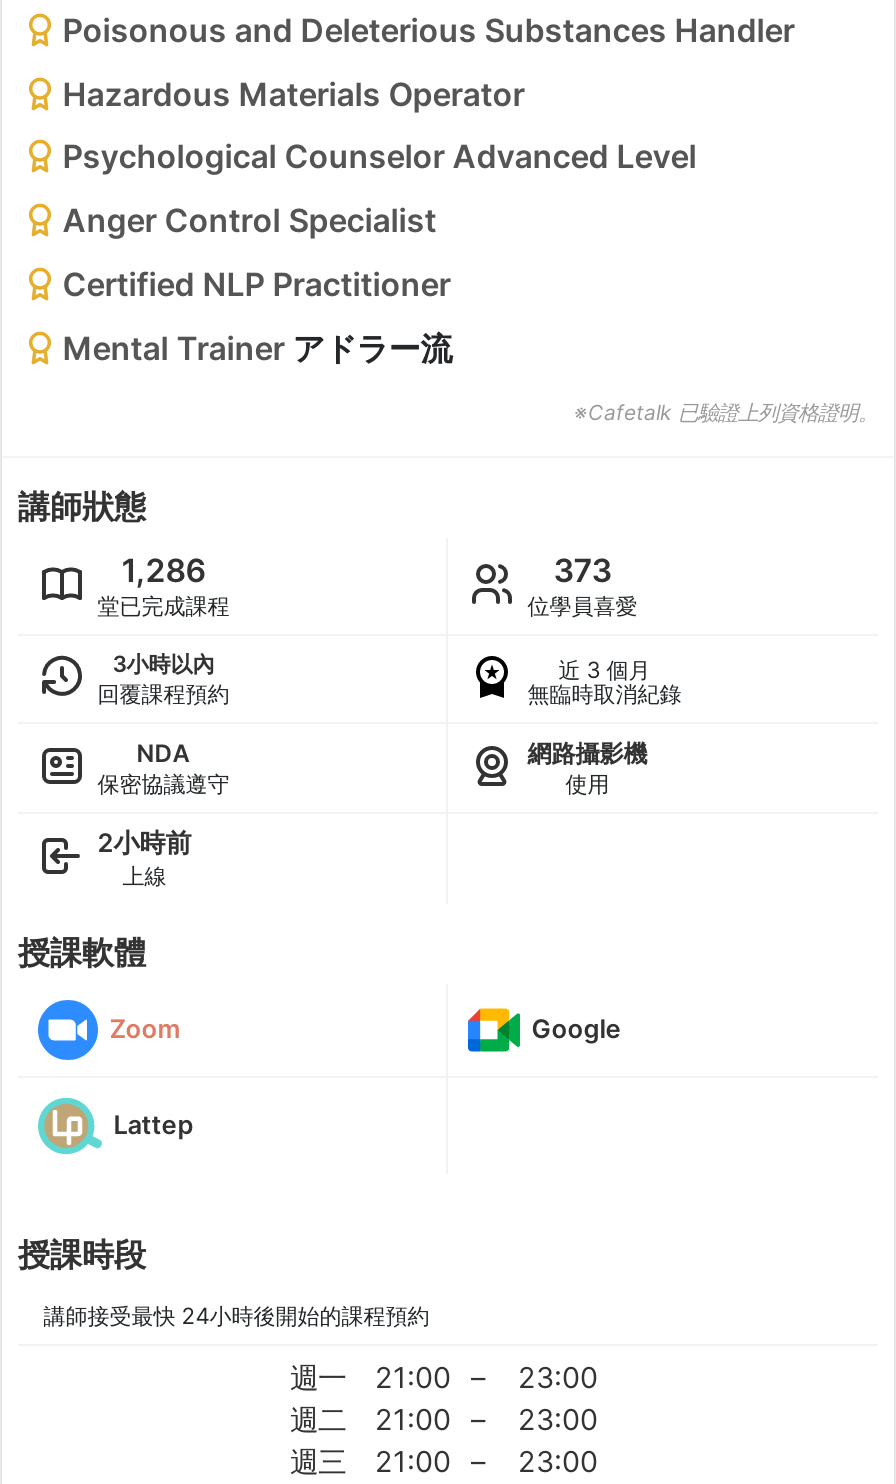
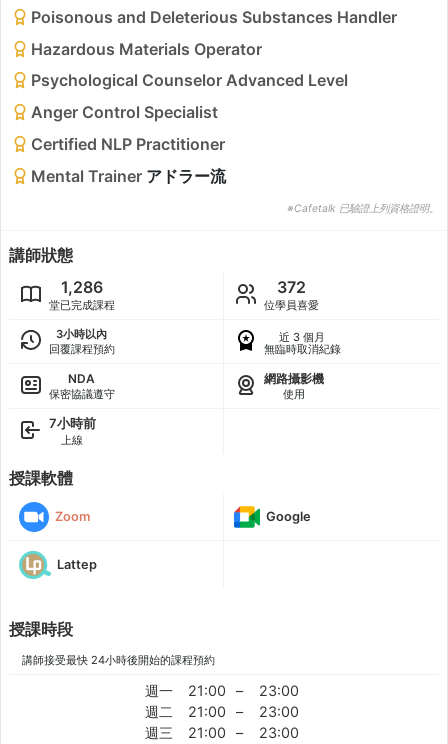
- 373
+ 372

- 2小時前
+ 7小時前
